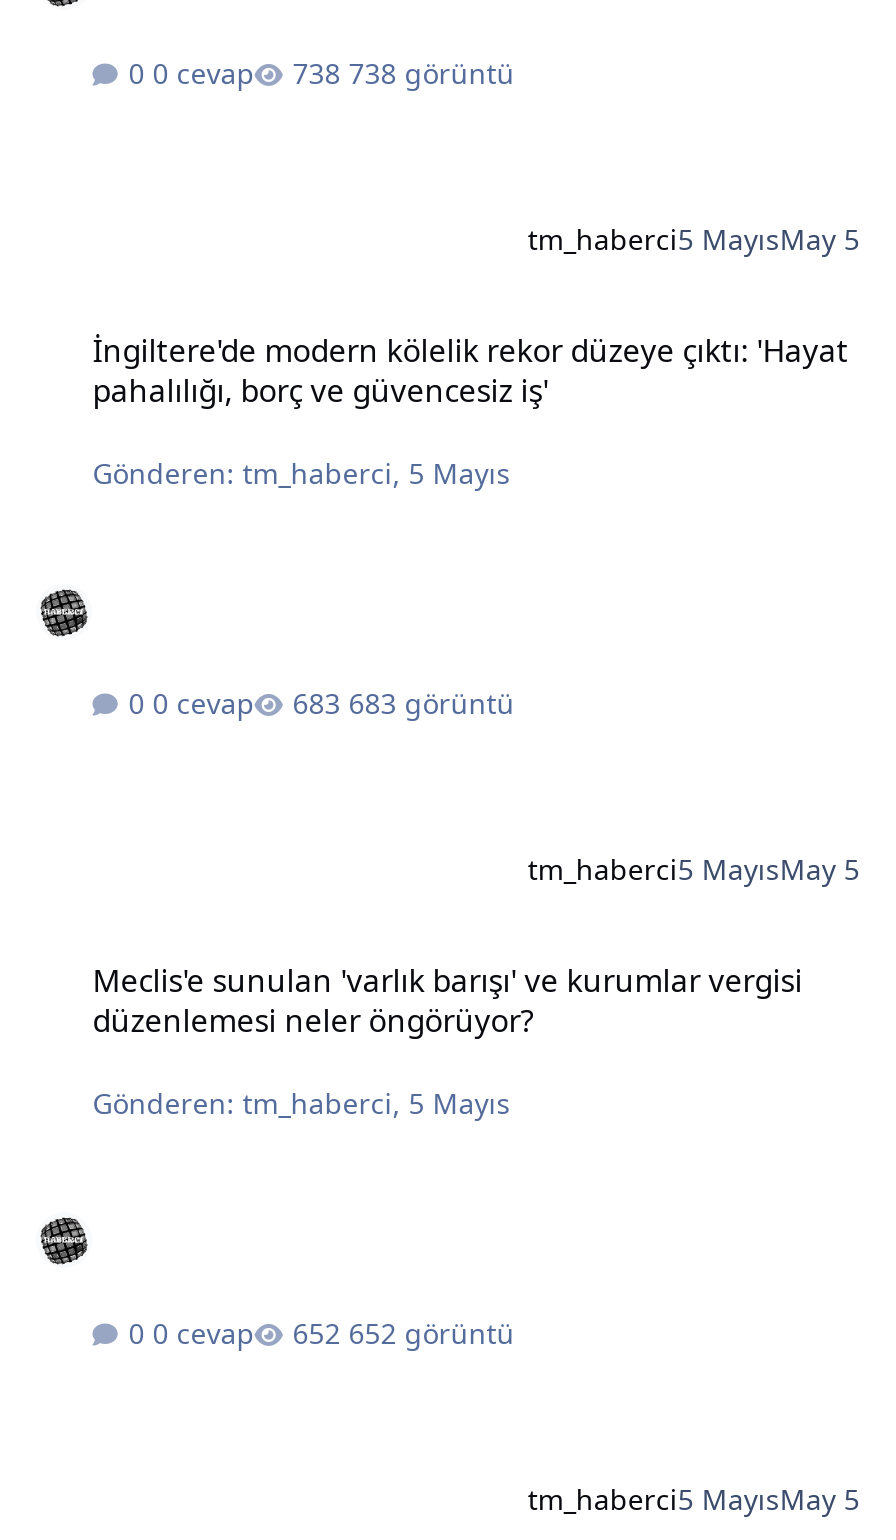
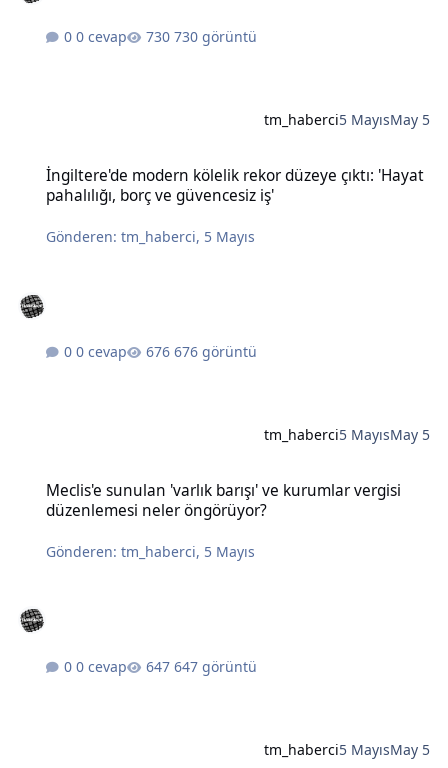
- 738 görüntü
+ 730 görüntü

- 683 görüntü
+ 676 görüntü

- 652 görüntü
+ 647 görüntü
